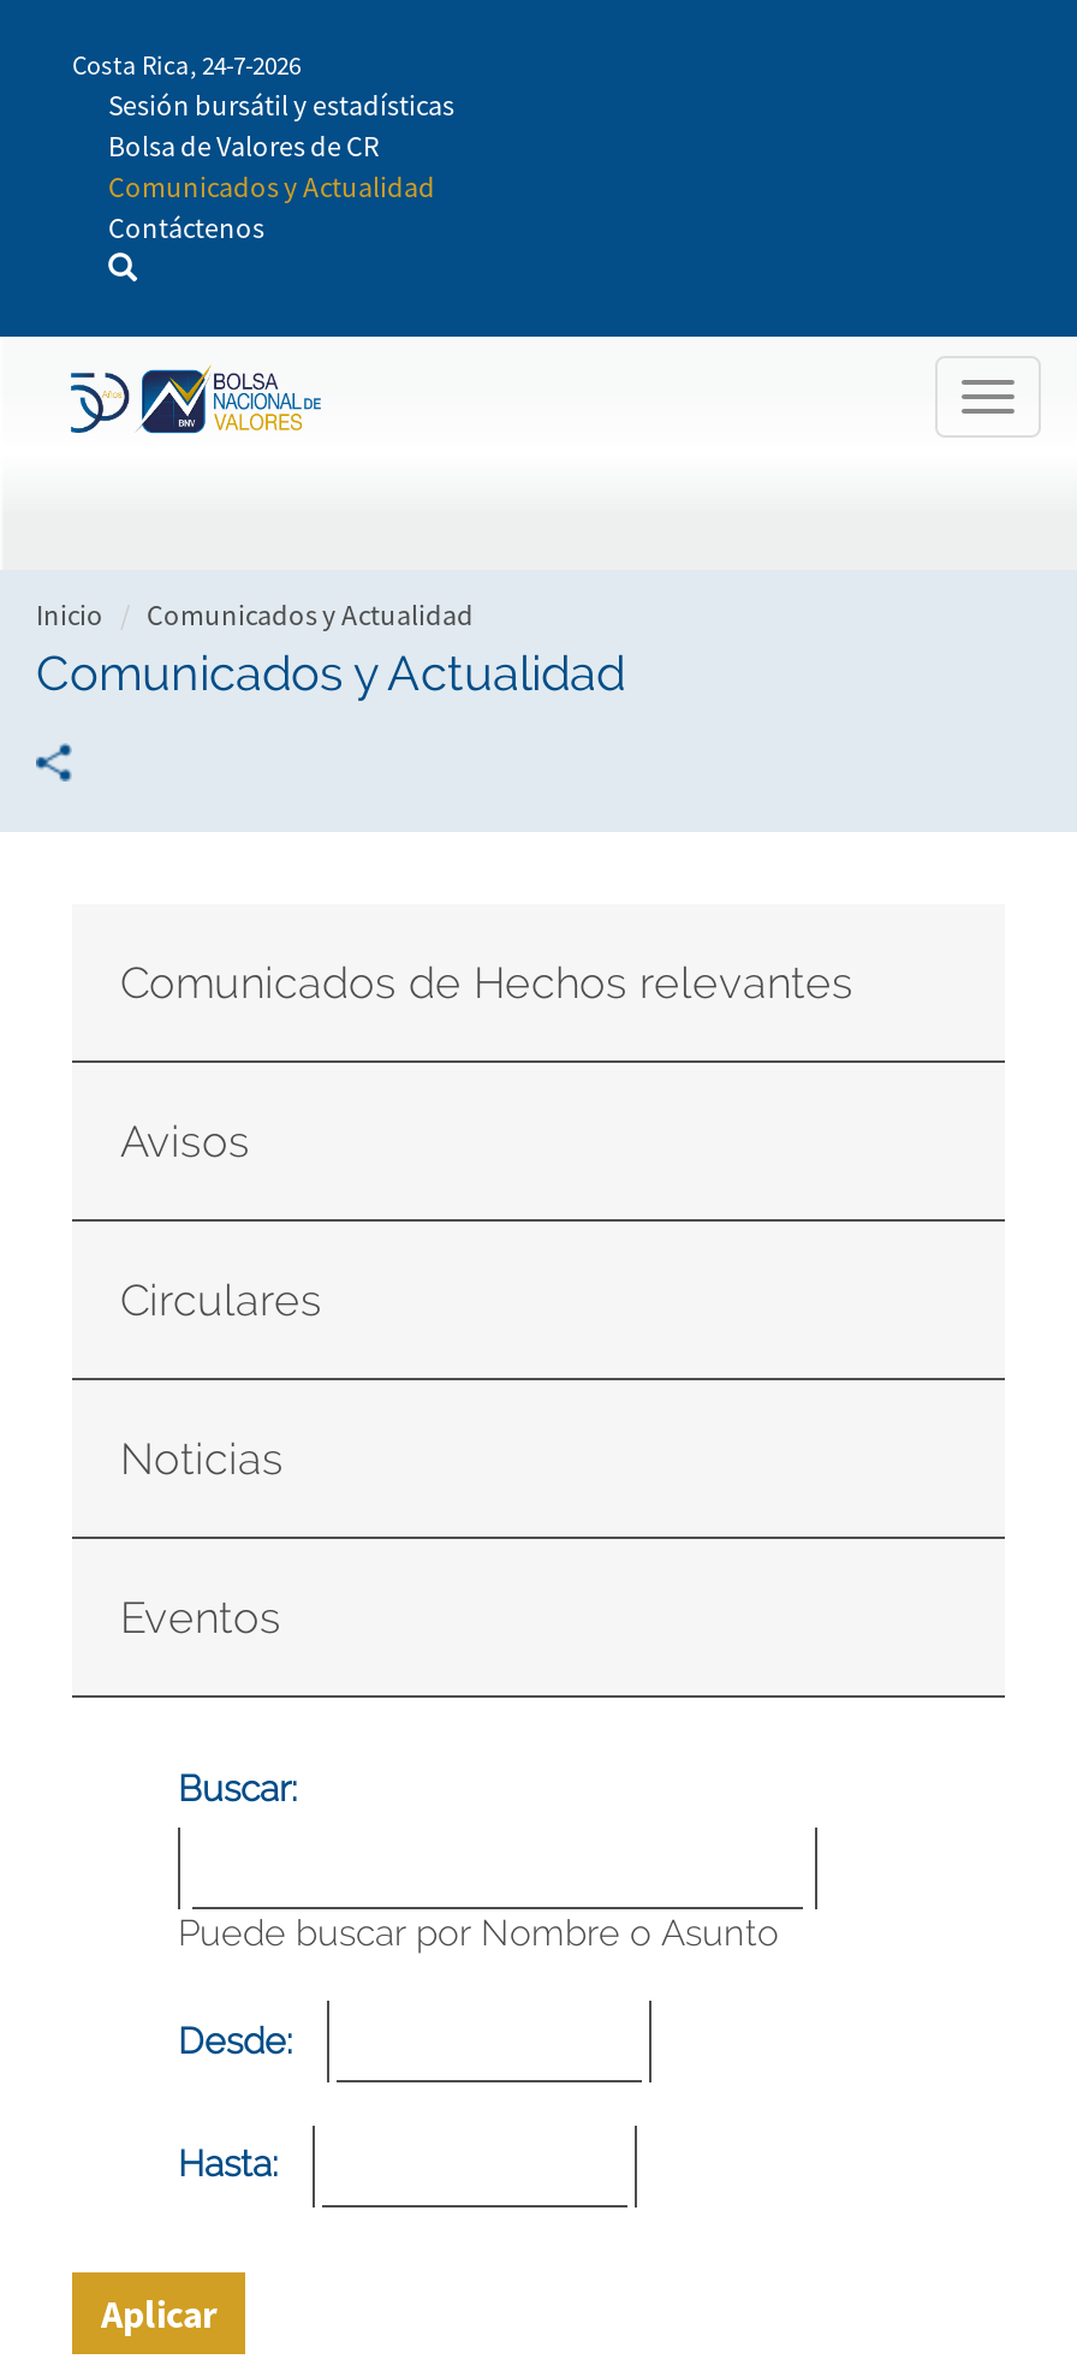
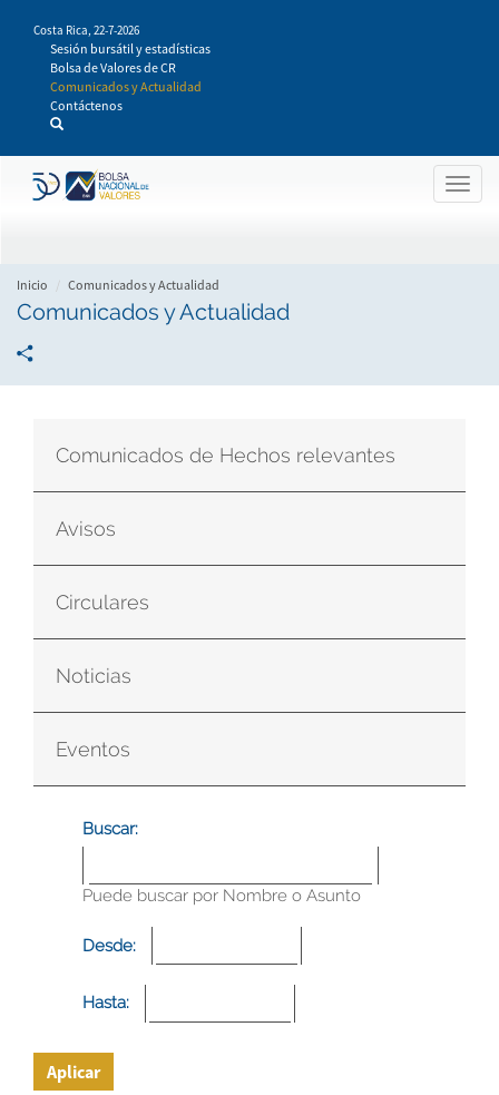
- Costa Rica, 24-7-2026
+ Costa Rica, 22-7-2026
